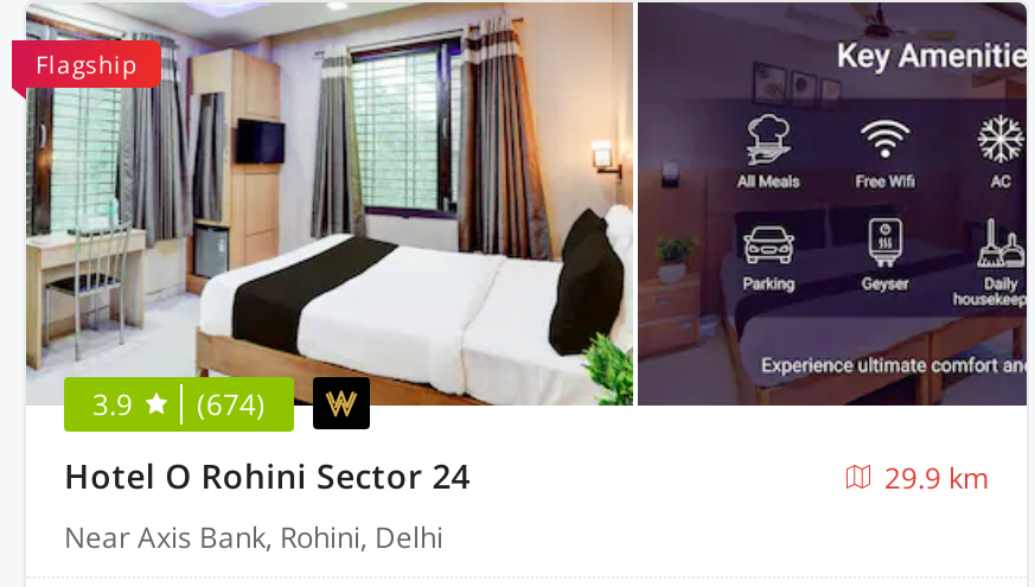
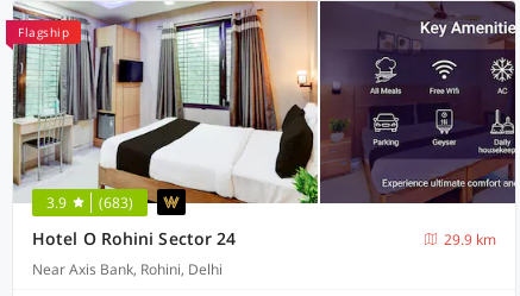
- 3.9 (674)
+ 3.9 (683)
